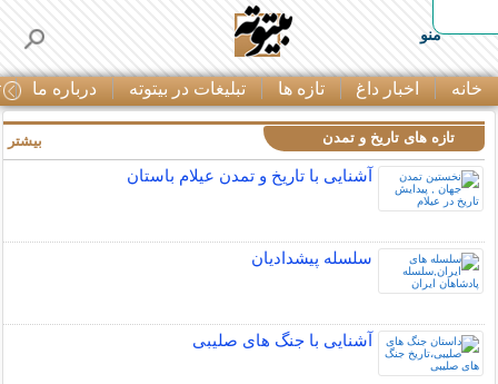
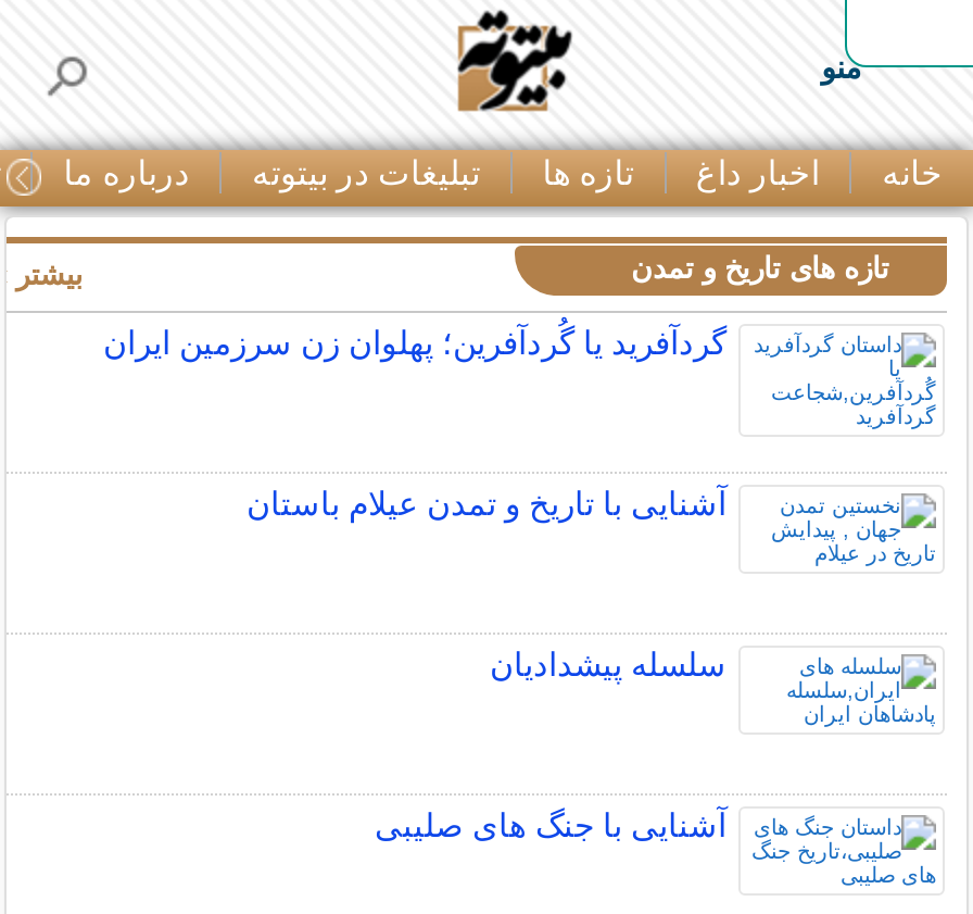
+ [image]
+ گردآفرید یا گُردآفرین؛ پهلوان زن سرزمین ایران
